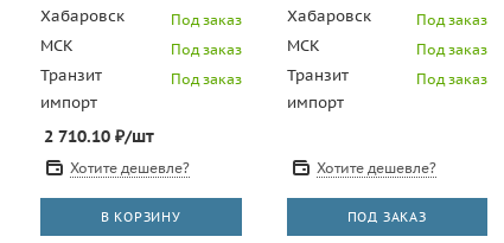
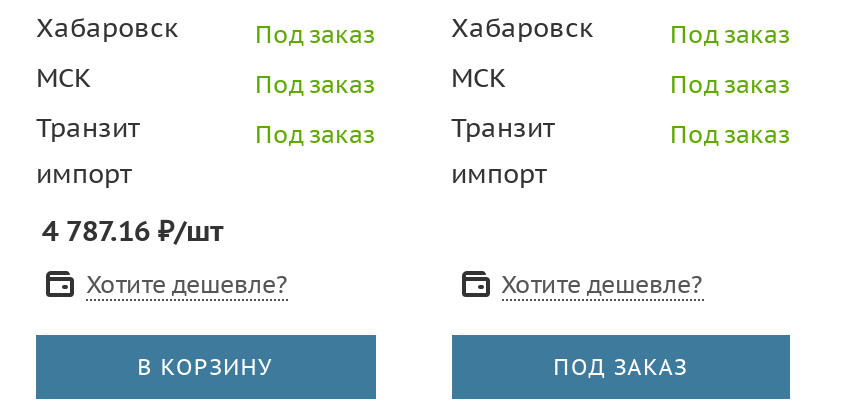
- 2 710.10 ₽/шт
+ 4 787.16 ₽/шт
